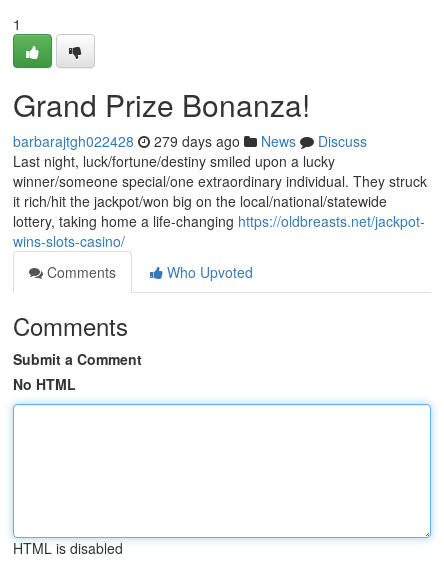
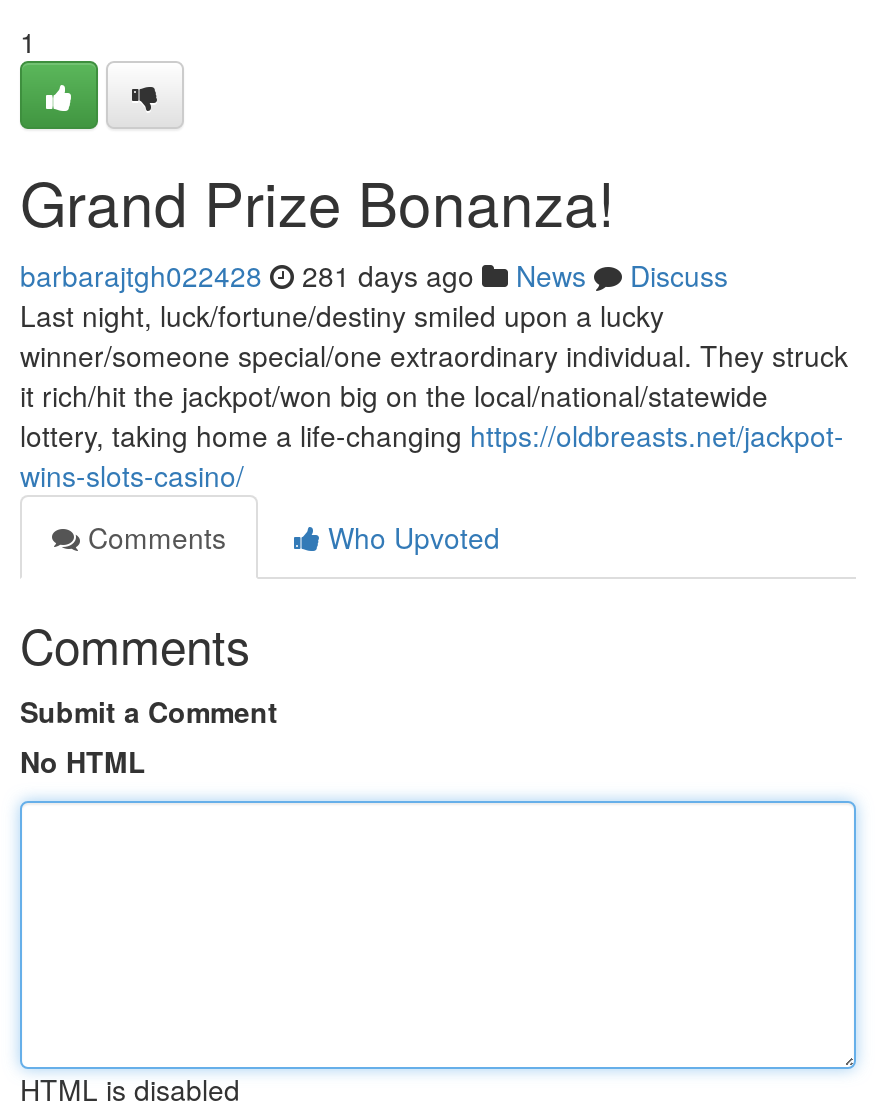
- barbarajtgh022428 279 days ago News Discuss
+ barbarajtgh022428 281 days ago News Discuss
